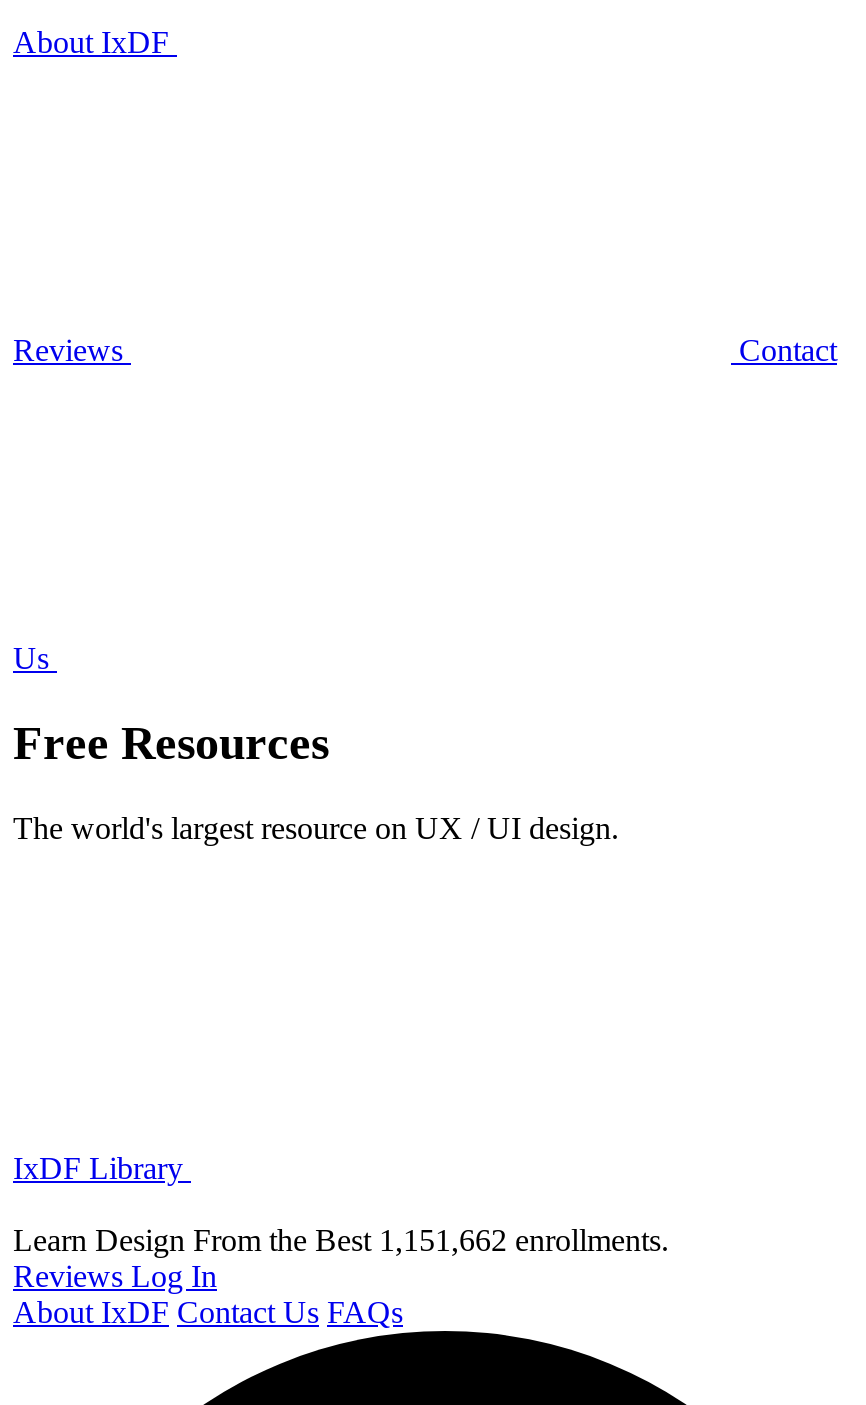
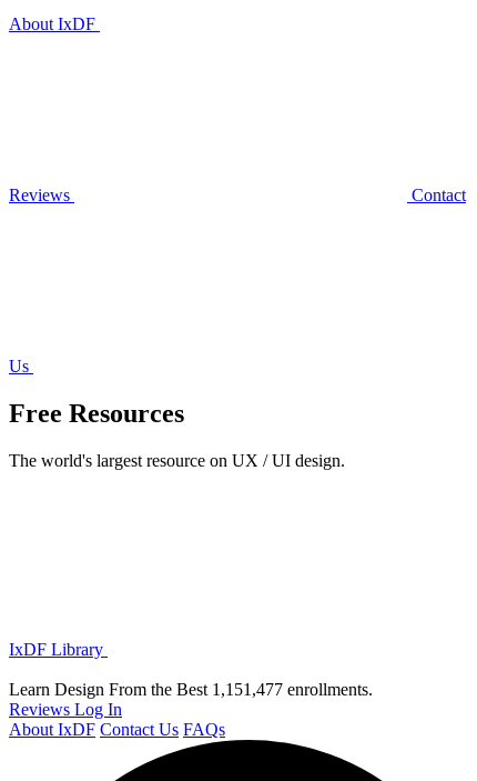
- Learn Design From the Best 1,151,662 enrollments.
+ Learn Design From the Best 1,151,477 enrollments.
